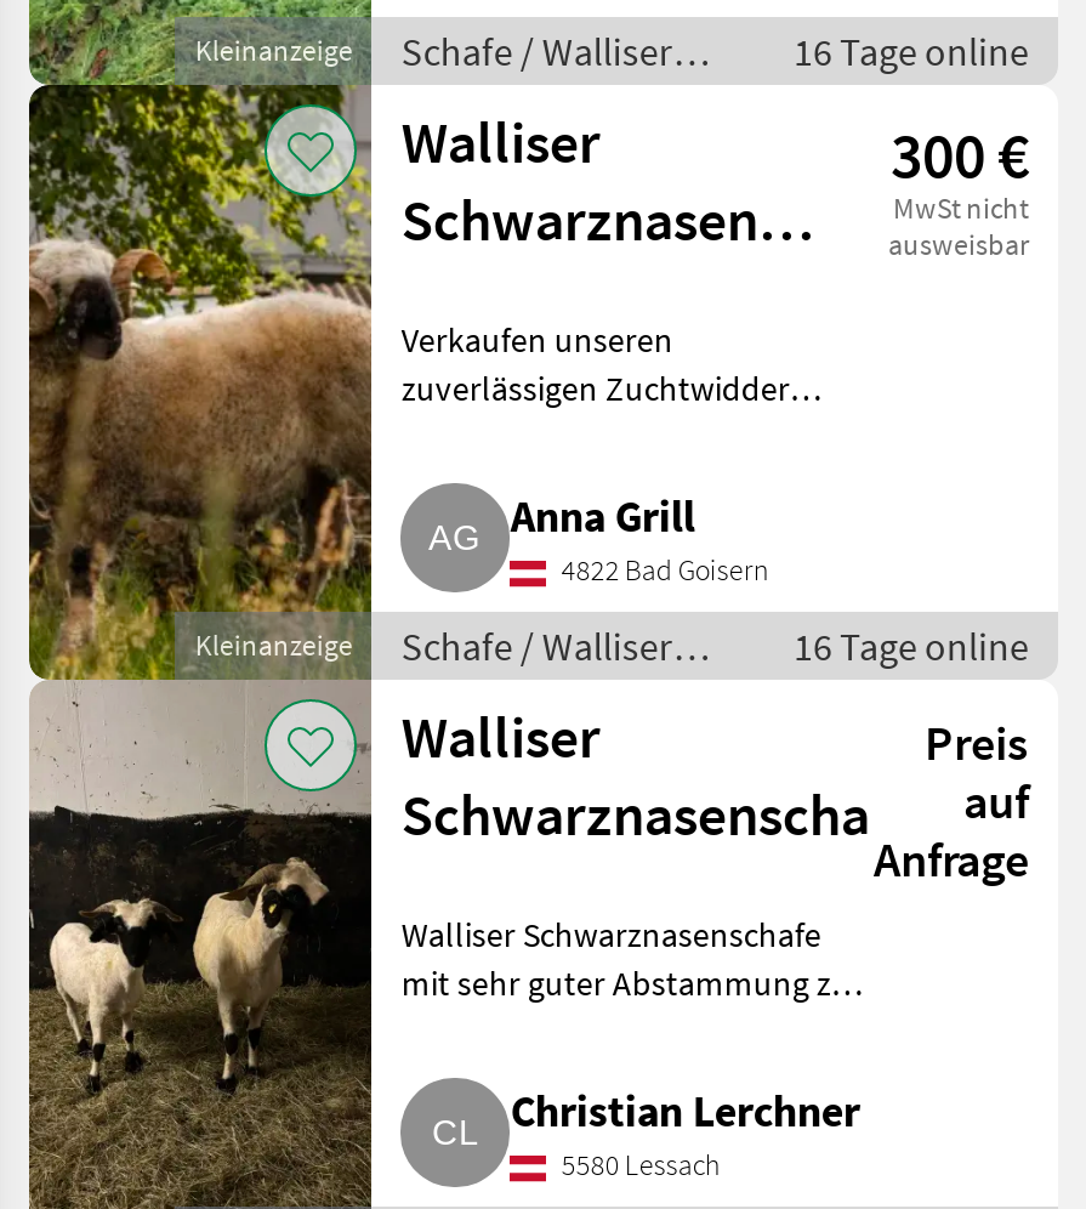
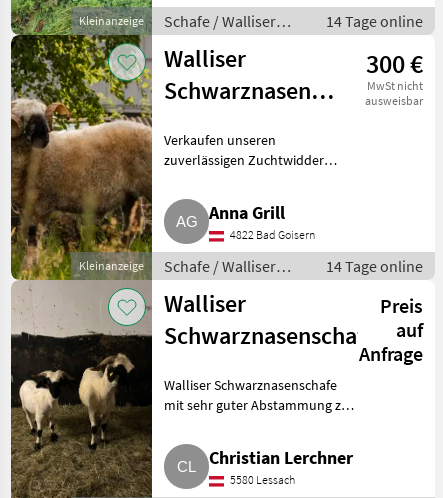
- 16 Tage online
+ 14 Tage online

- 16 Tage online
+ 14 Tage online
